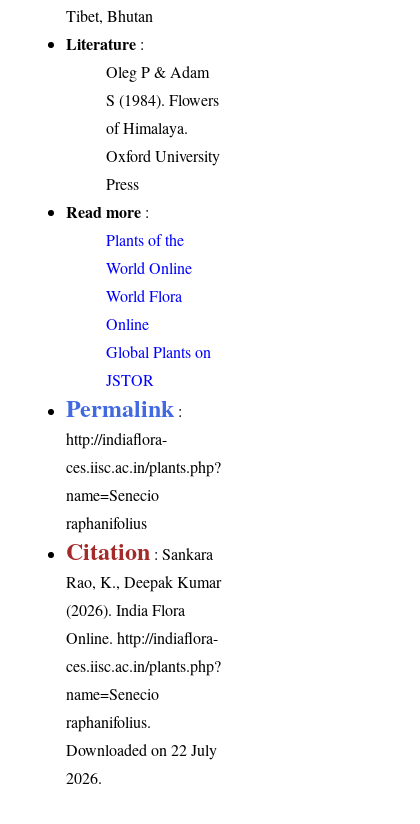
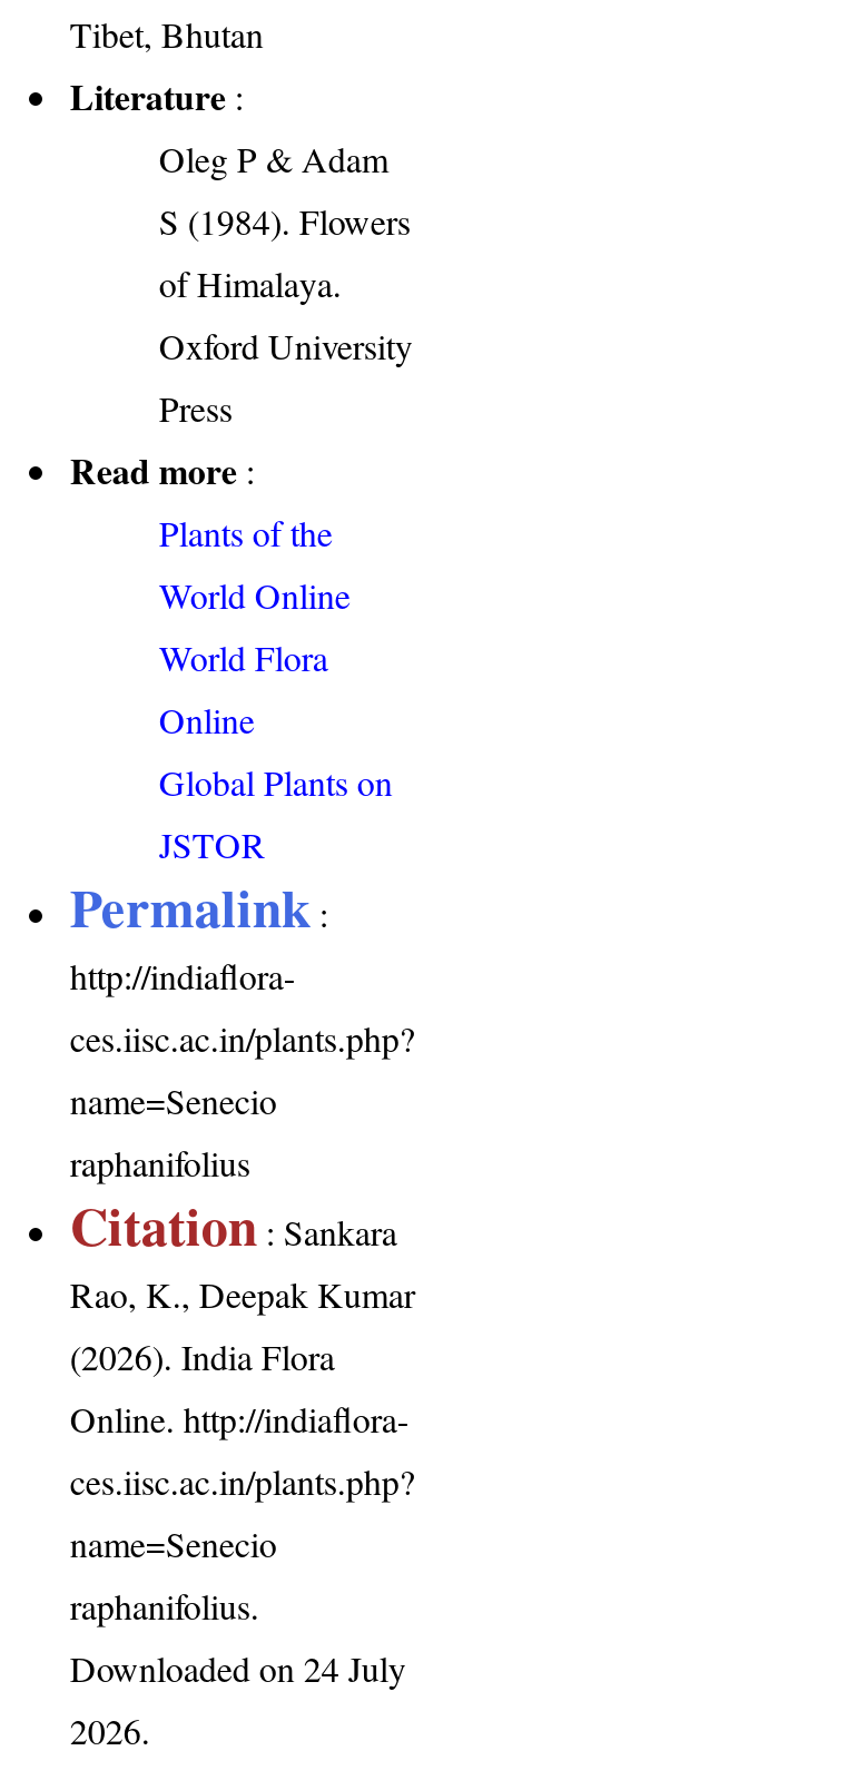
- Downloaded on 22 July
+ Downloaded on 24 July
